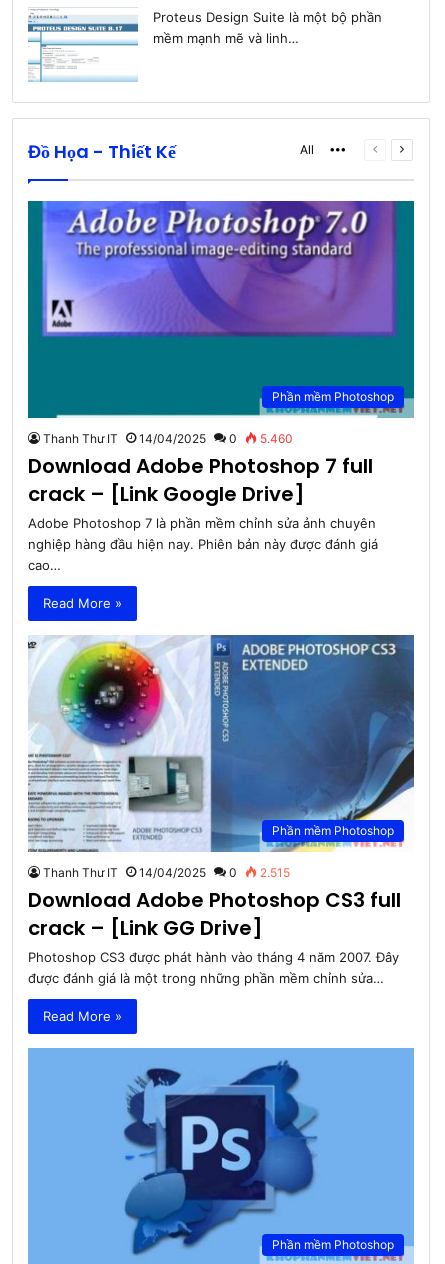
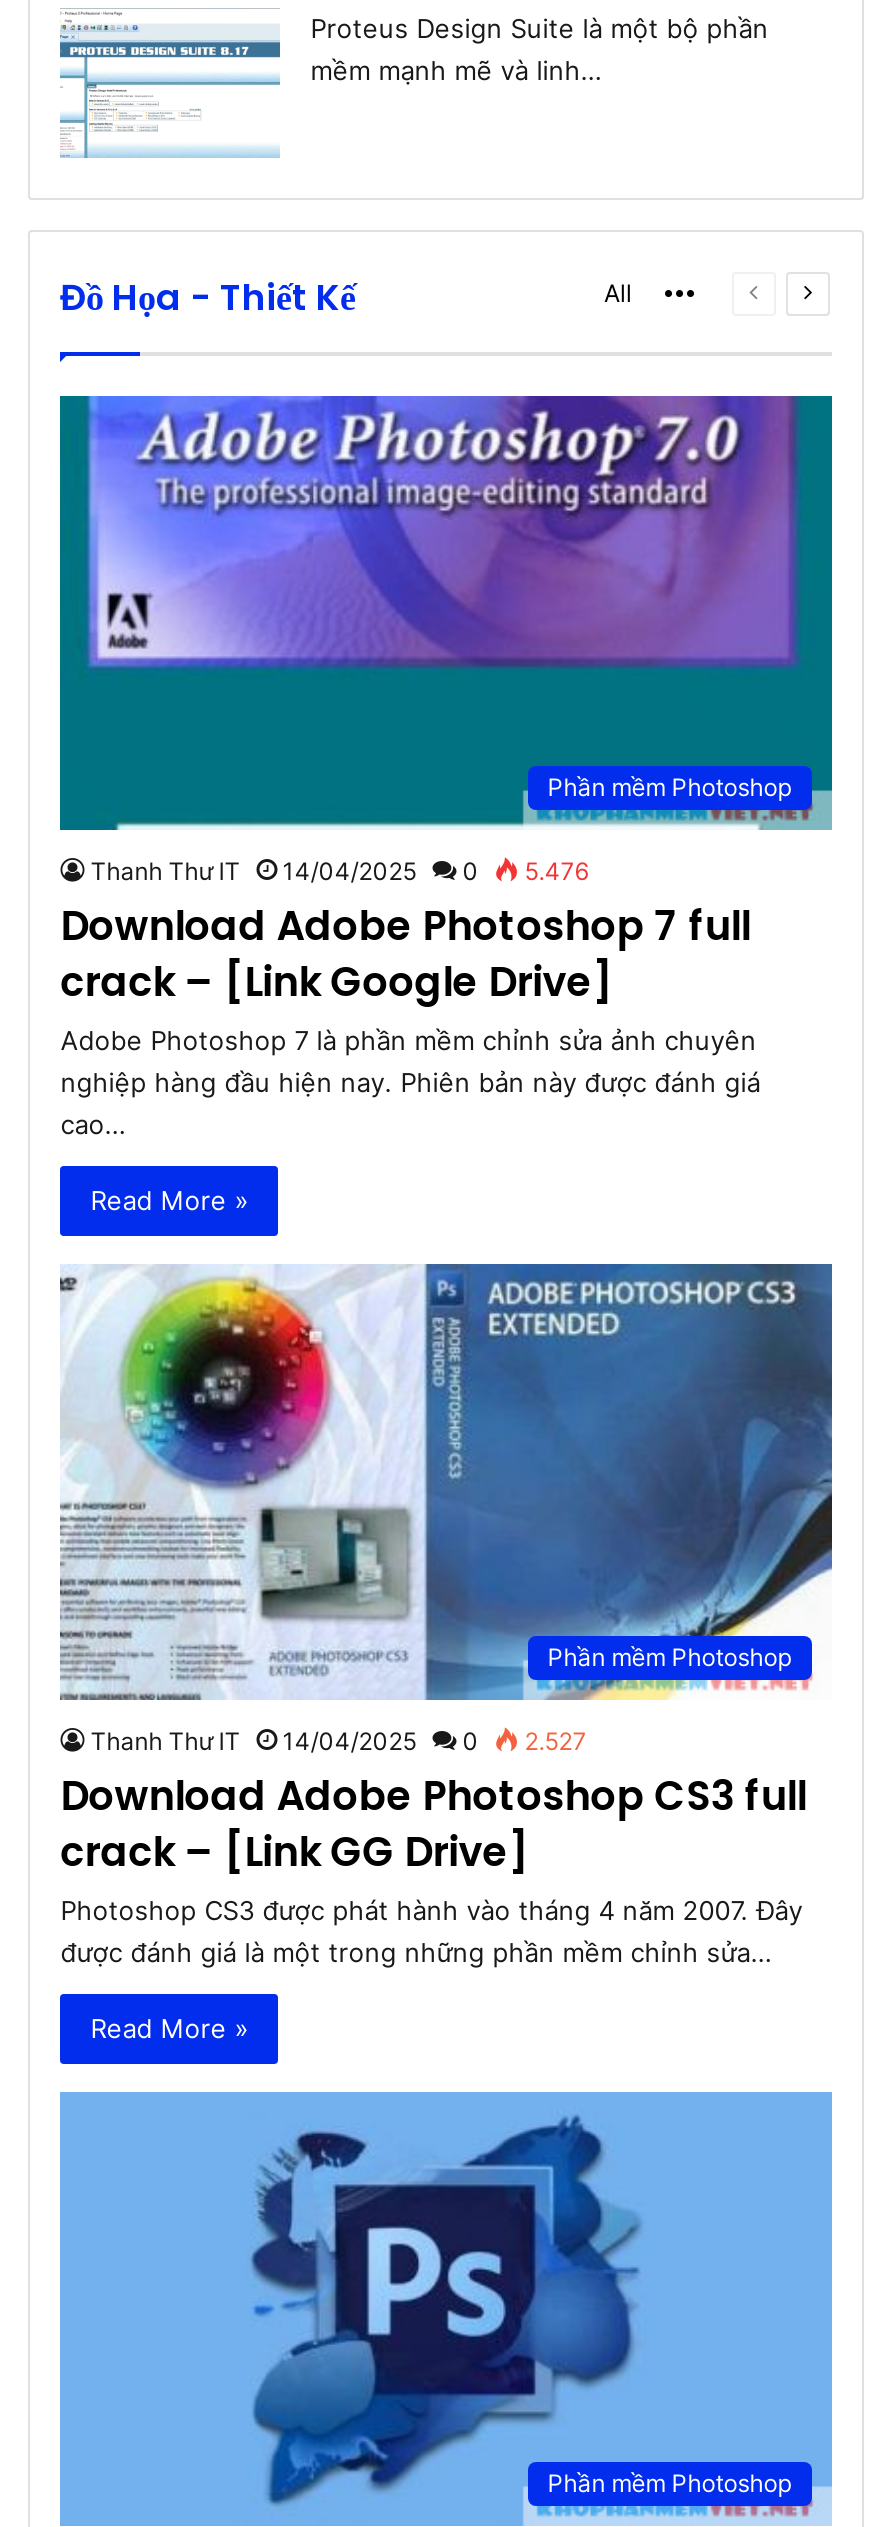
- Thanh Thư IT 14/04/2025 0 5.460
+ Thanh Thư IT 14/04/2025 0 5.476

- Thanh Thư IT 14/04/2025 0 2.515
+ Thanh Thư IT 14/04/2025 0 2.527
